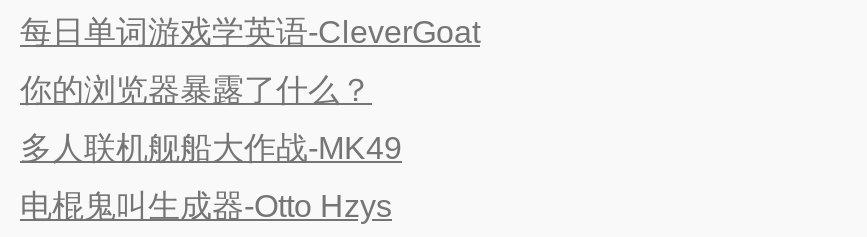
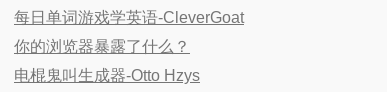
- 多人联机舰船大作战-MK49
